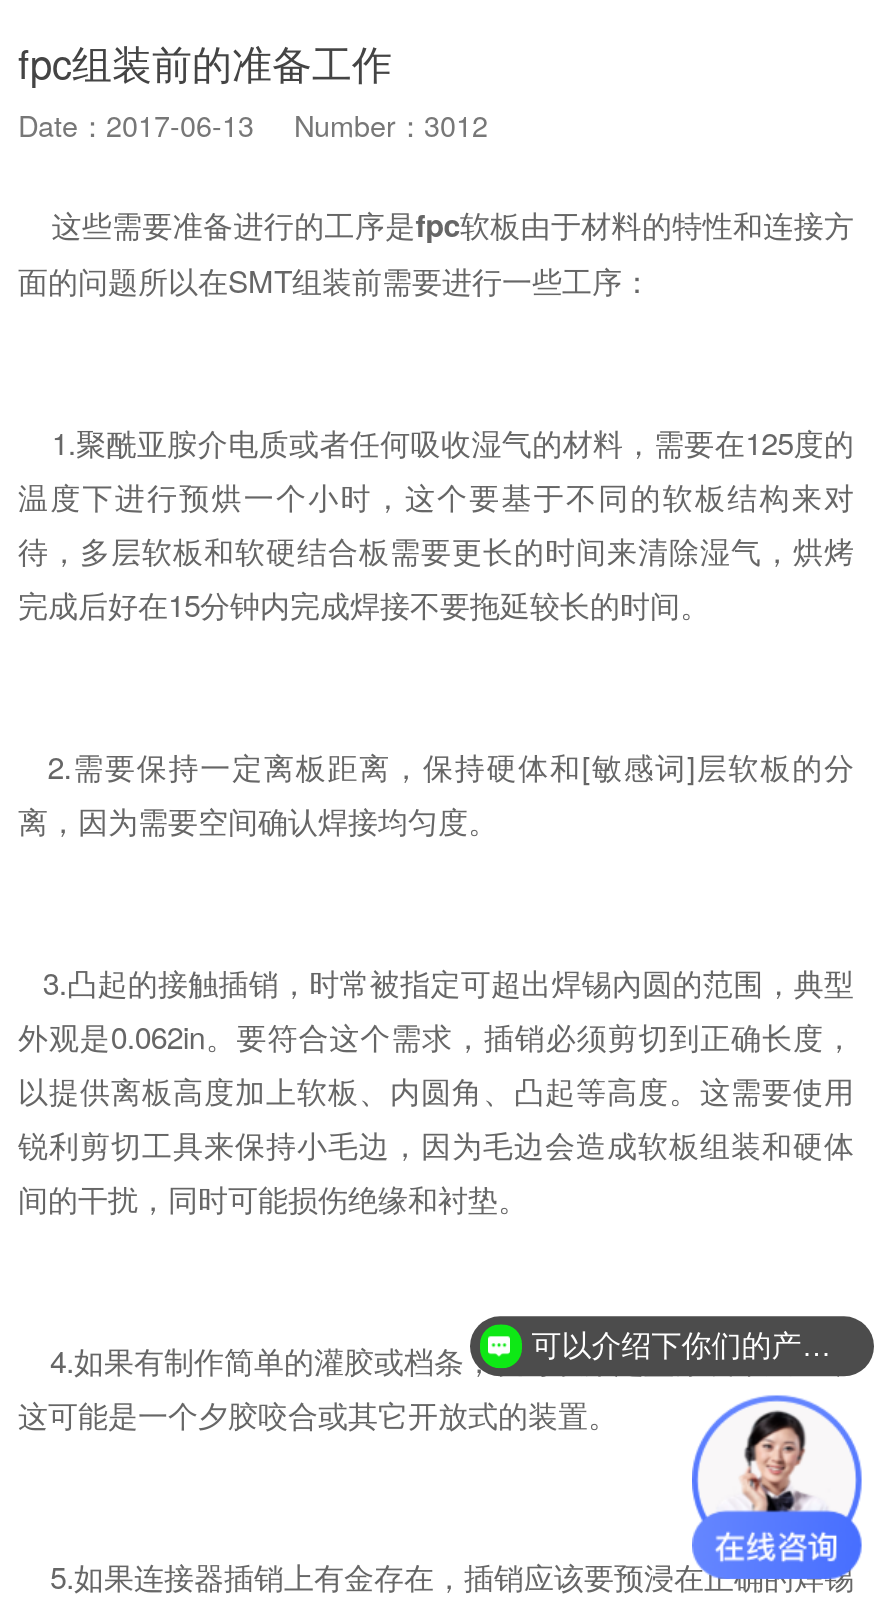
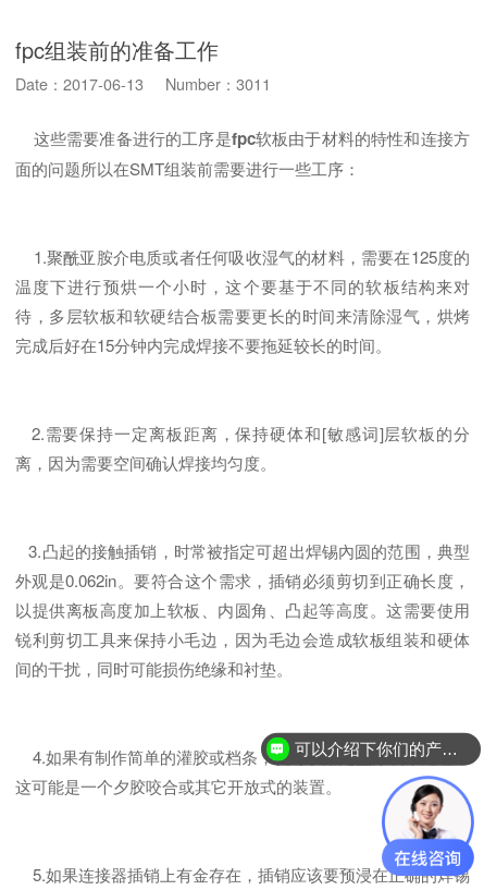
- Date：2017-06-13 Number：3012
+ Date：2017-06-13 Number：3011
